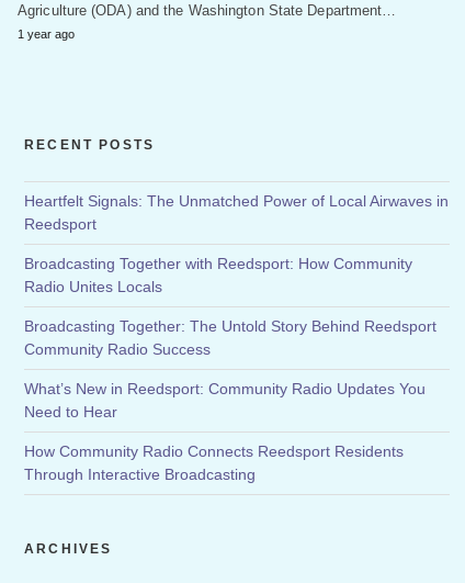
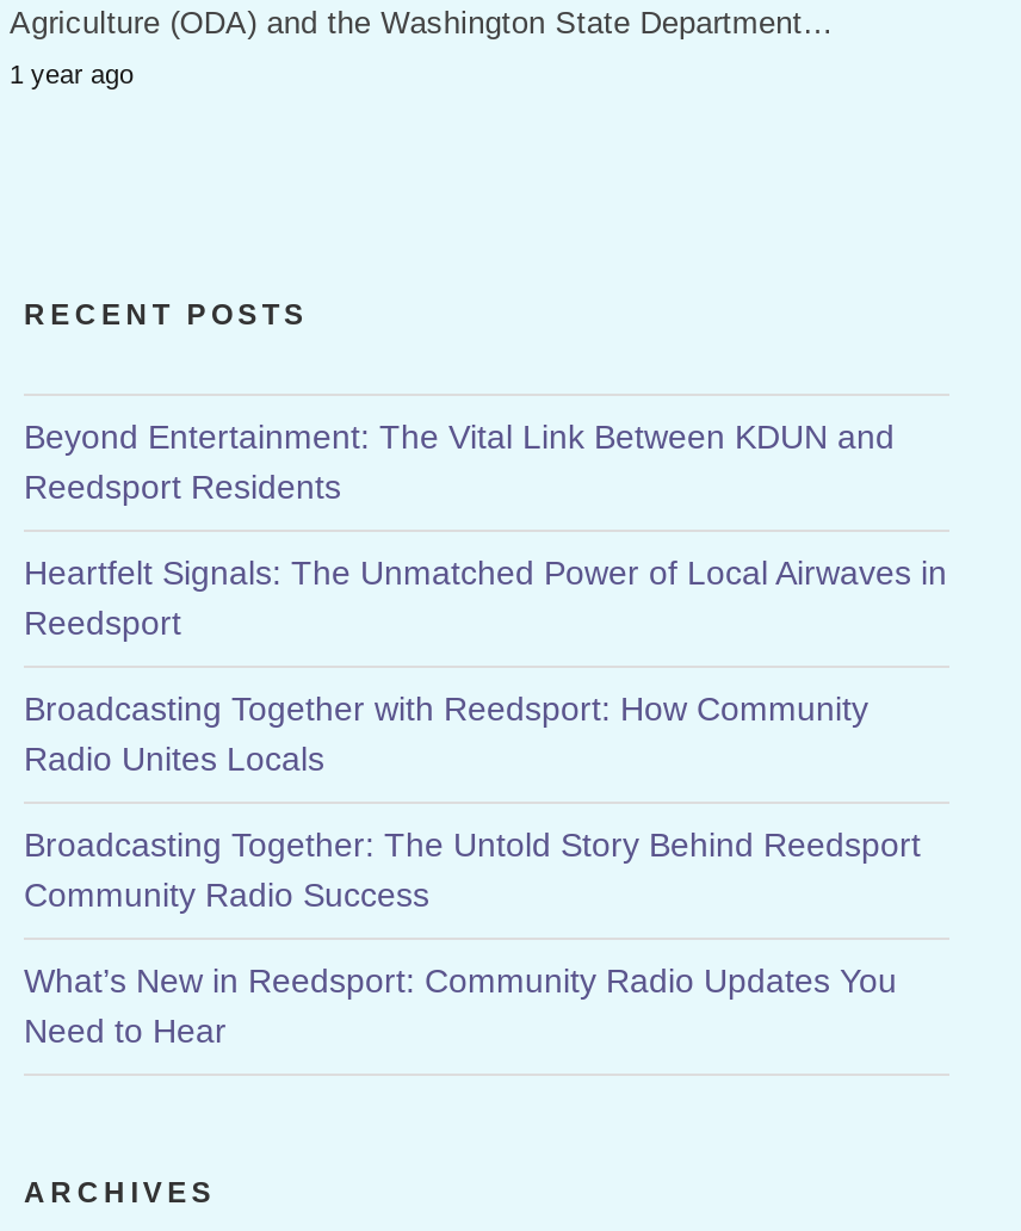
+ Beyond Entertainment: The Vital Link Between KDUN and
+ Reedsport Residents

moved down: Heartfelt Signals: The Unmatched Power of Local Airwaves in | Reedsport | Broadcasting Together with Reedsport: How Community | Radio Unites Locals | Broadcasting Together: The Untold Story Behind Reedsport | Community Radio Success | What’s New in Reedsport: Community Radio Updates You | Need to Hear

- How Community Radio Connects Reedsport Residents
- Through Interactive Broadcasting
